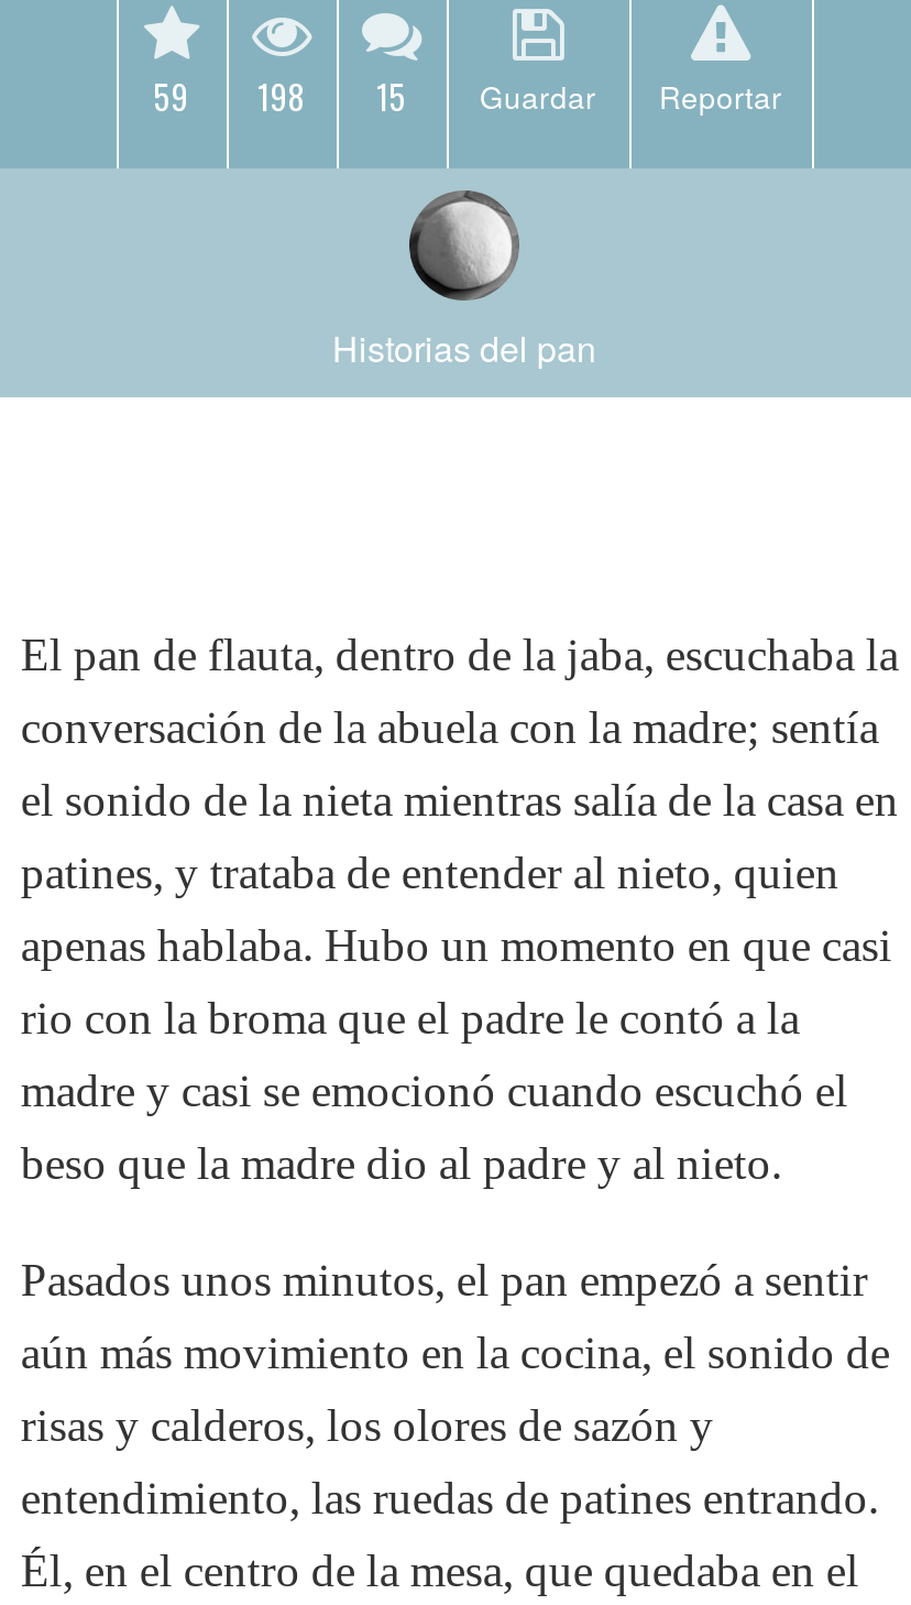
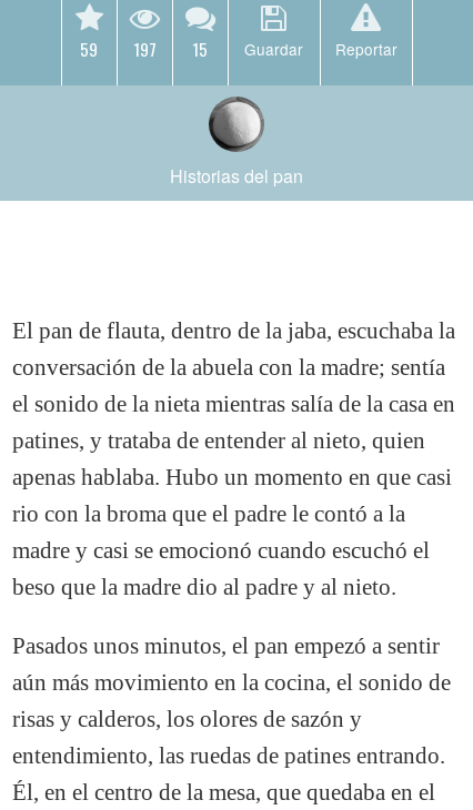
- 59 198 15 Guardar Reportar
+ 59 197 15 Guardar Reportar
